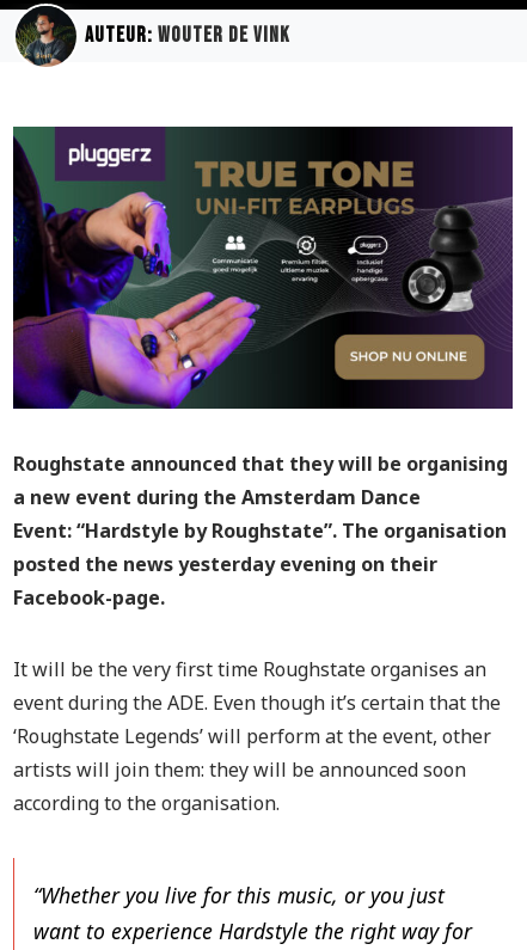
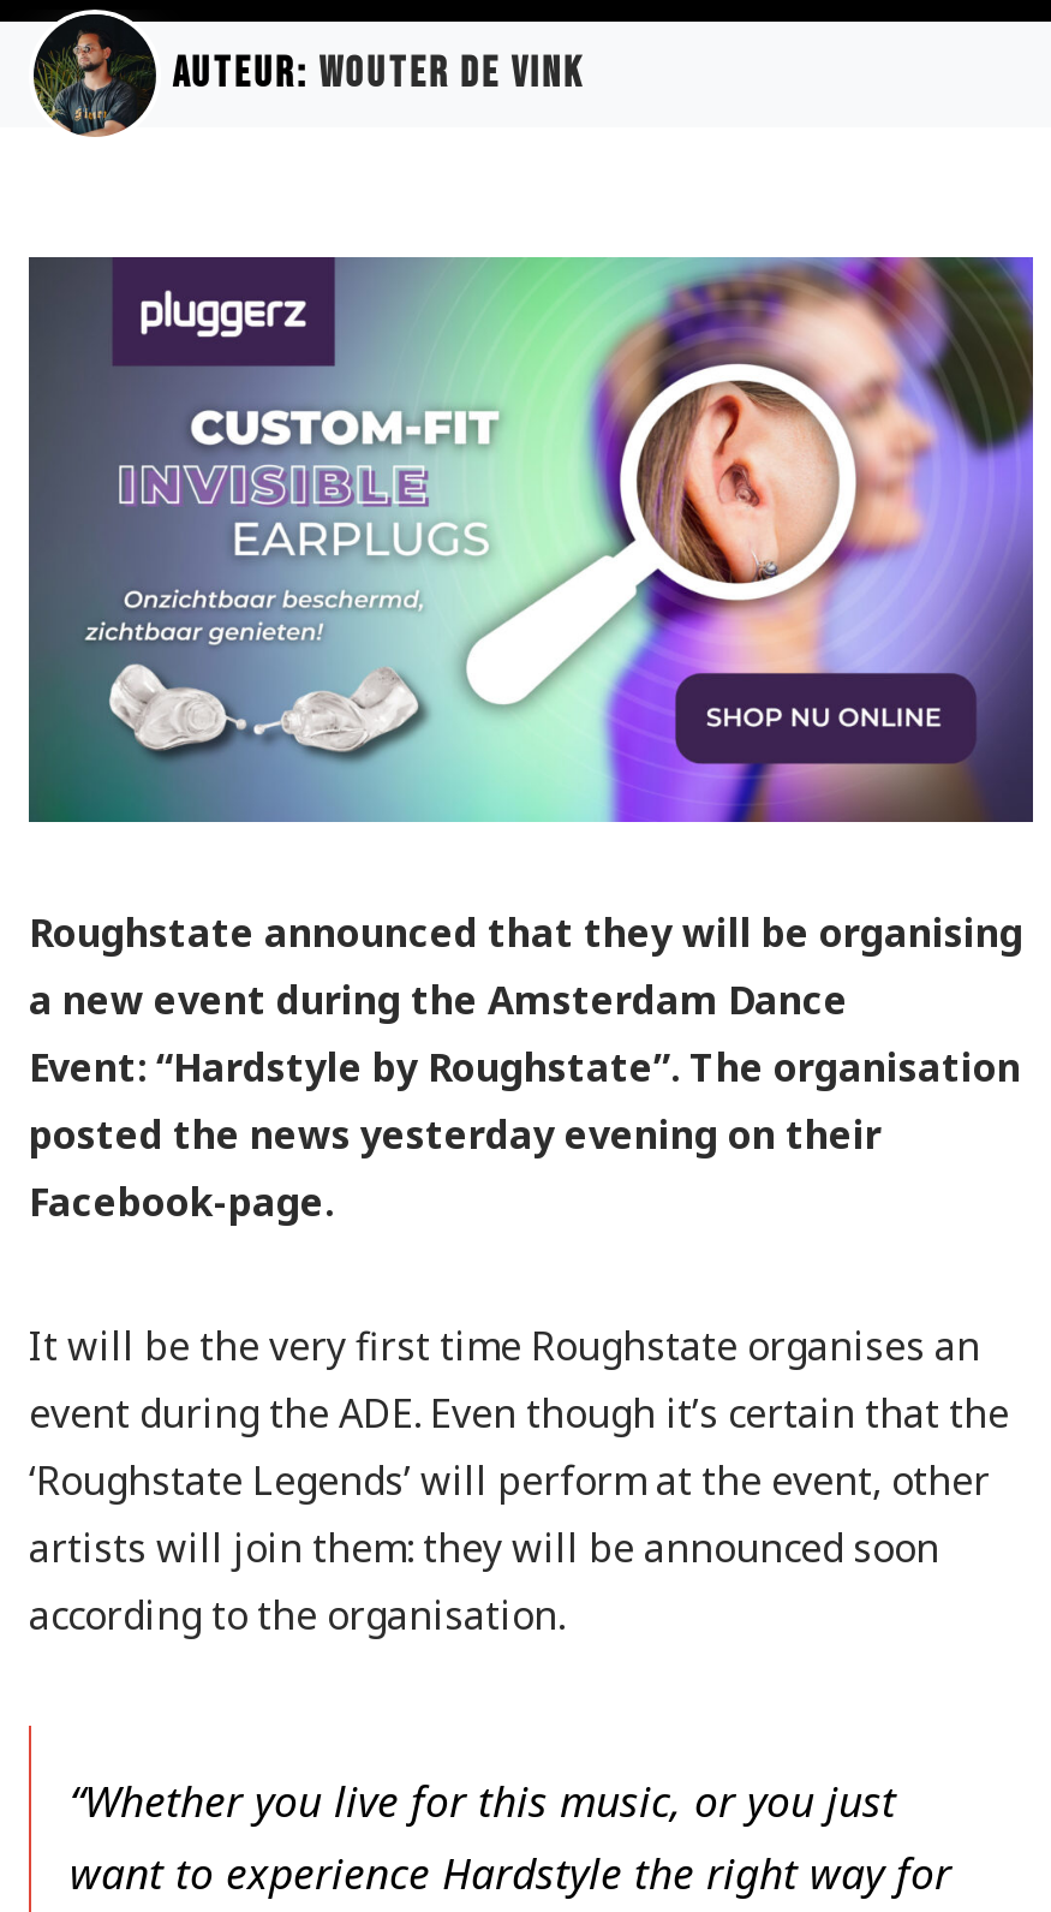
- [image]
+ [image]
